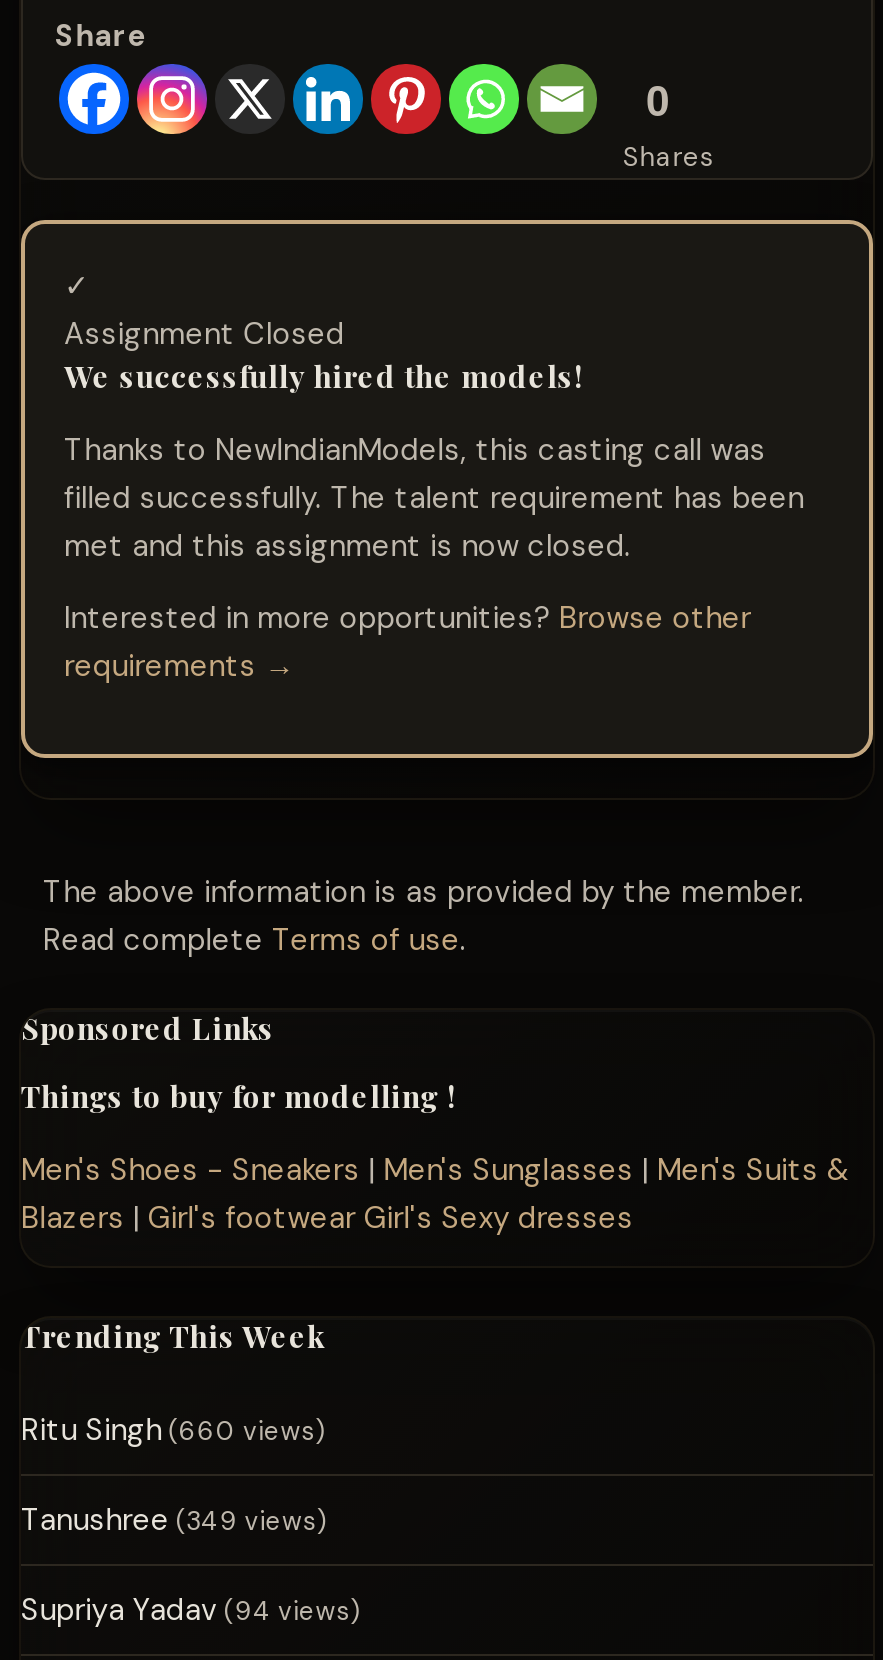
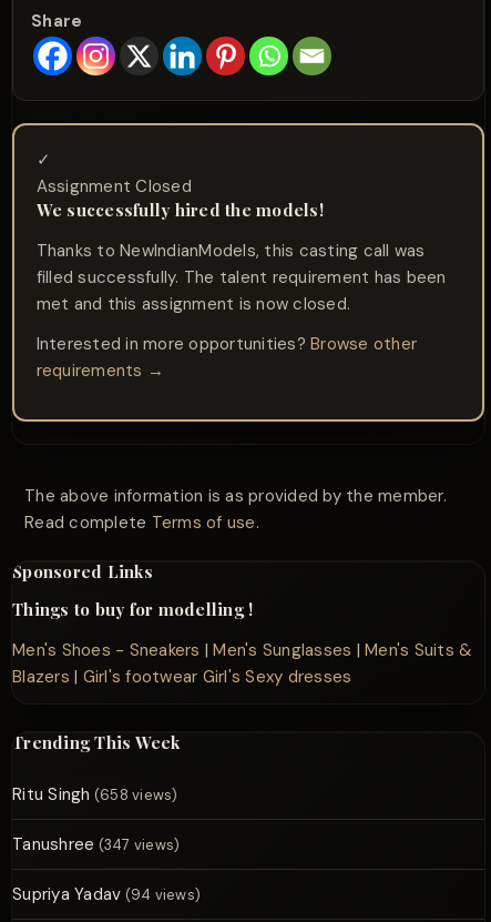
- 0
- Shares

- Ritu Singh (660 views)
+ Ritu Singh (658 views)

- Tanushree (349 views)
+ Tanushree (347 views)
